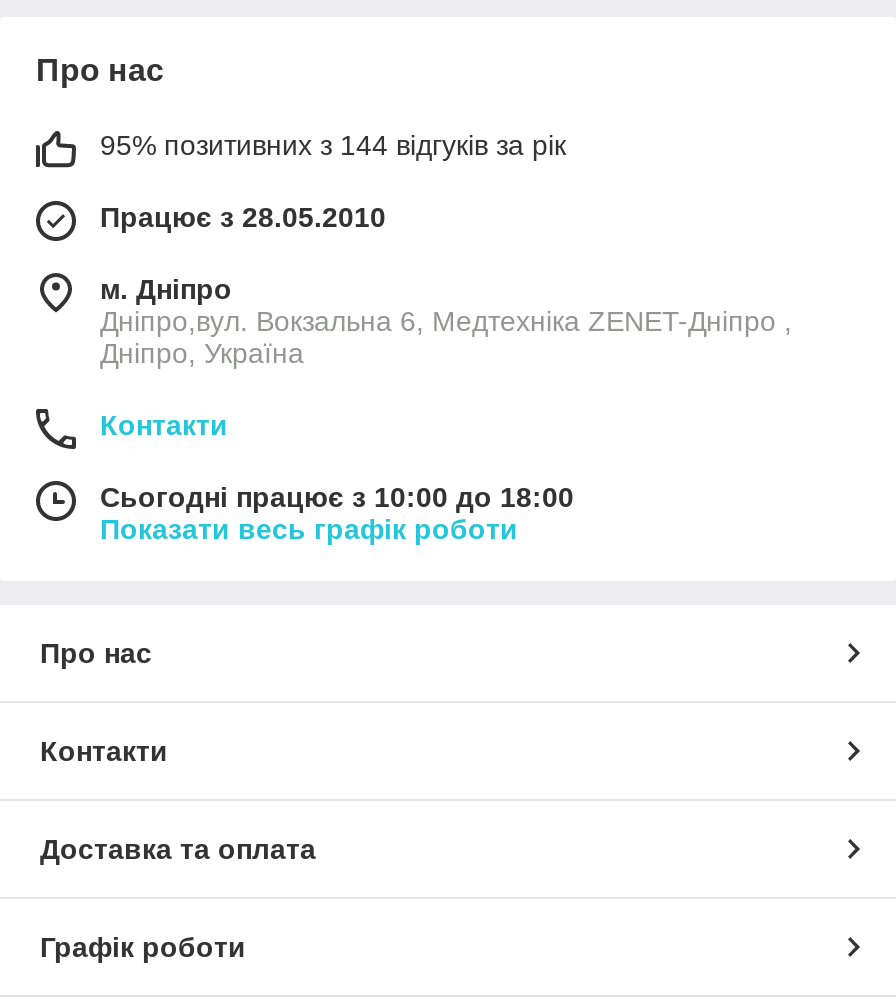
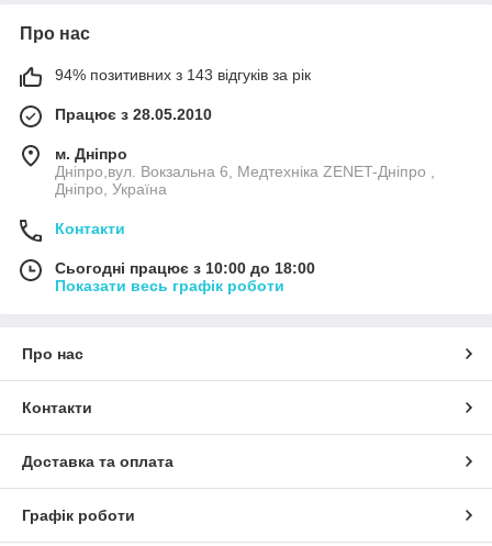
- 95% позитивних з 144 відгуків за рік
+ 94% позитивних з 143 відгуків за рік
